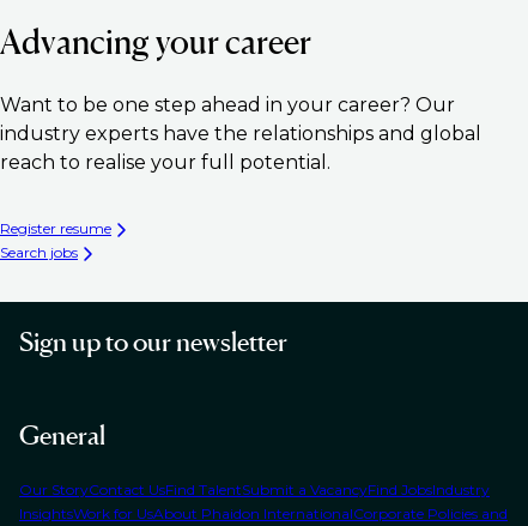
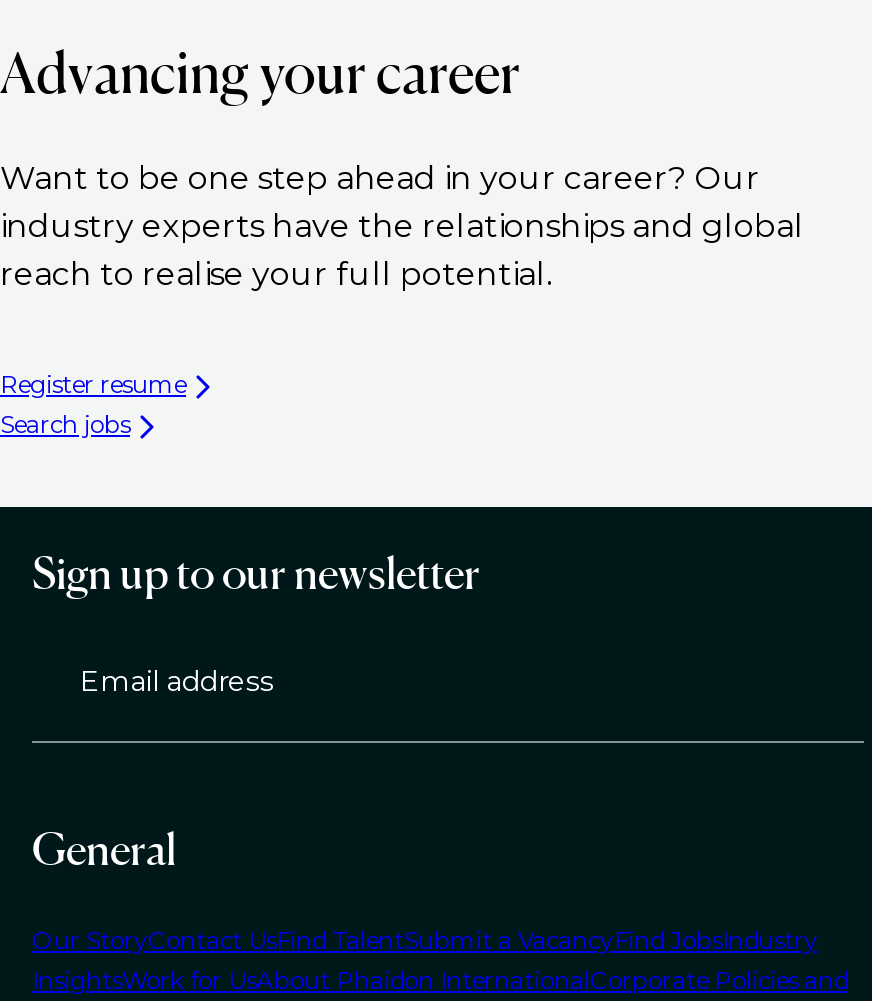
+ Email address
